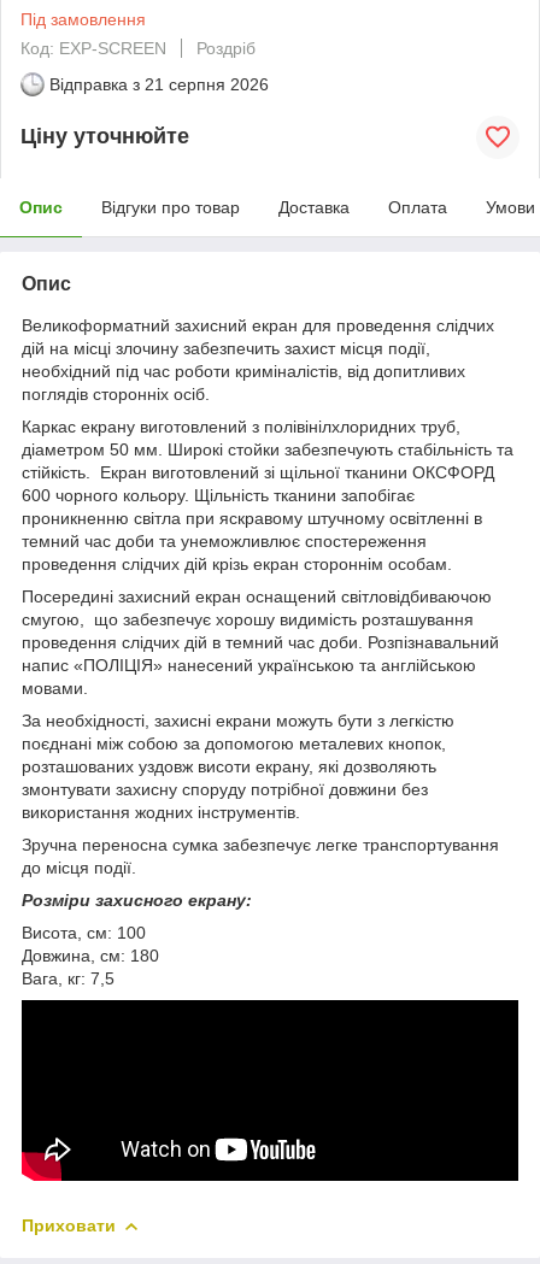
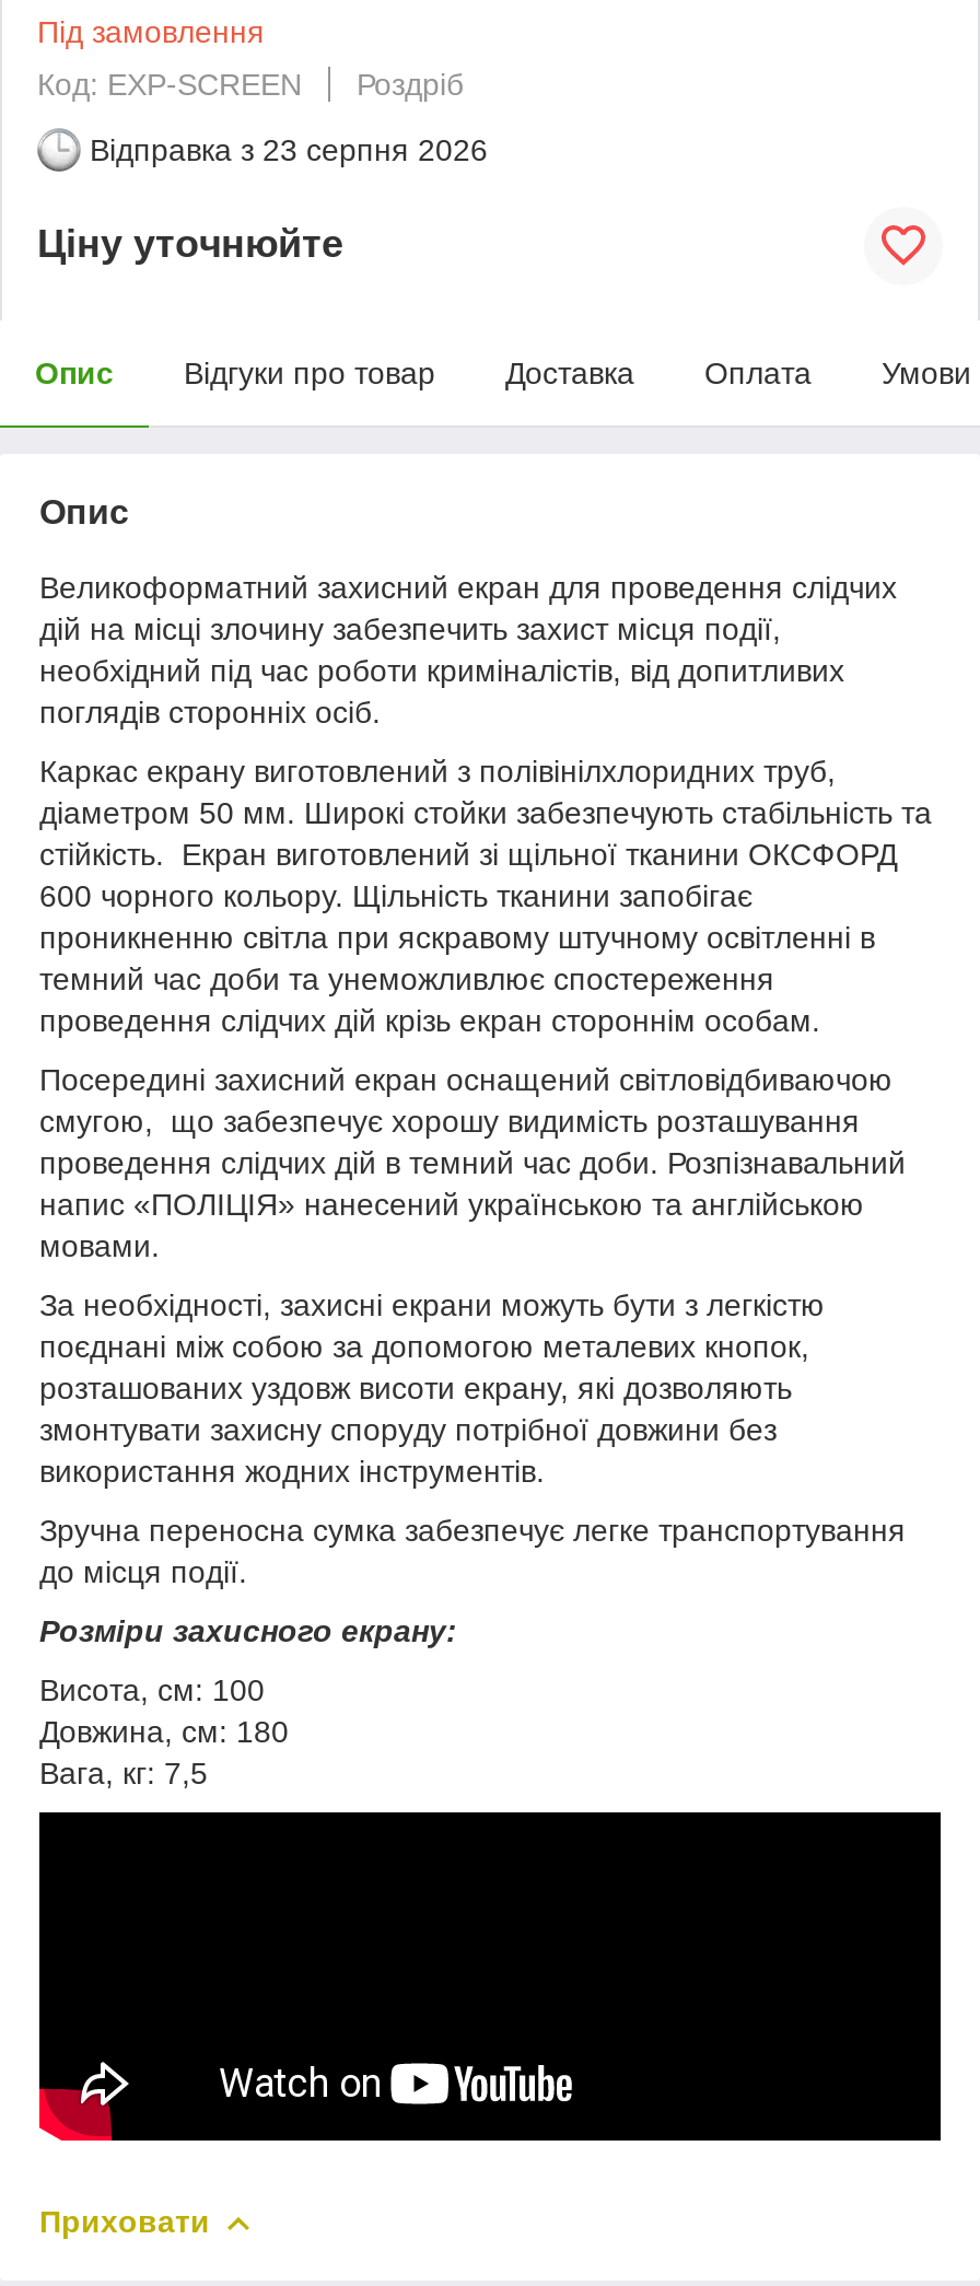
- Відправка з 21 серпня 2026
+ Відправка з 23 серпня 2026
